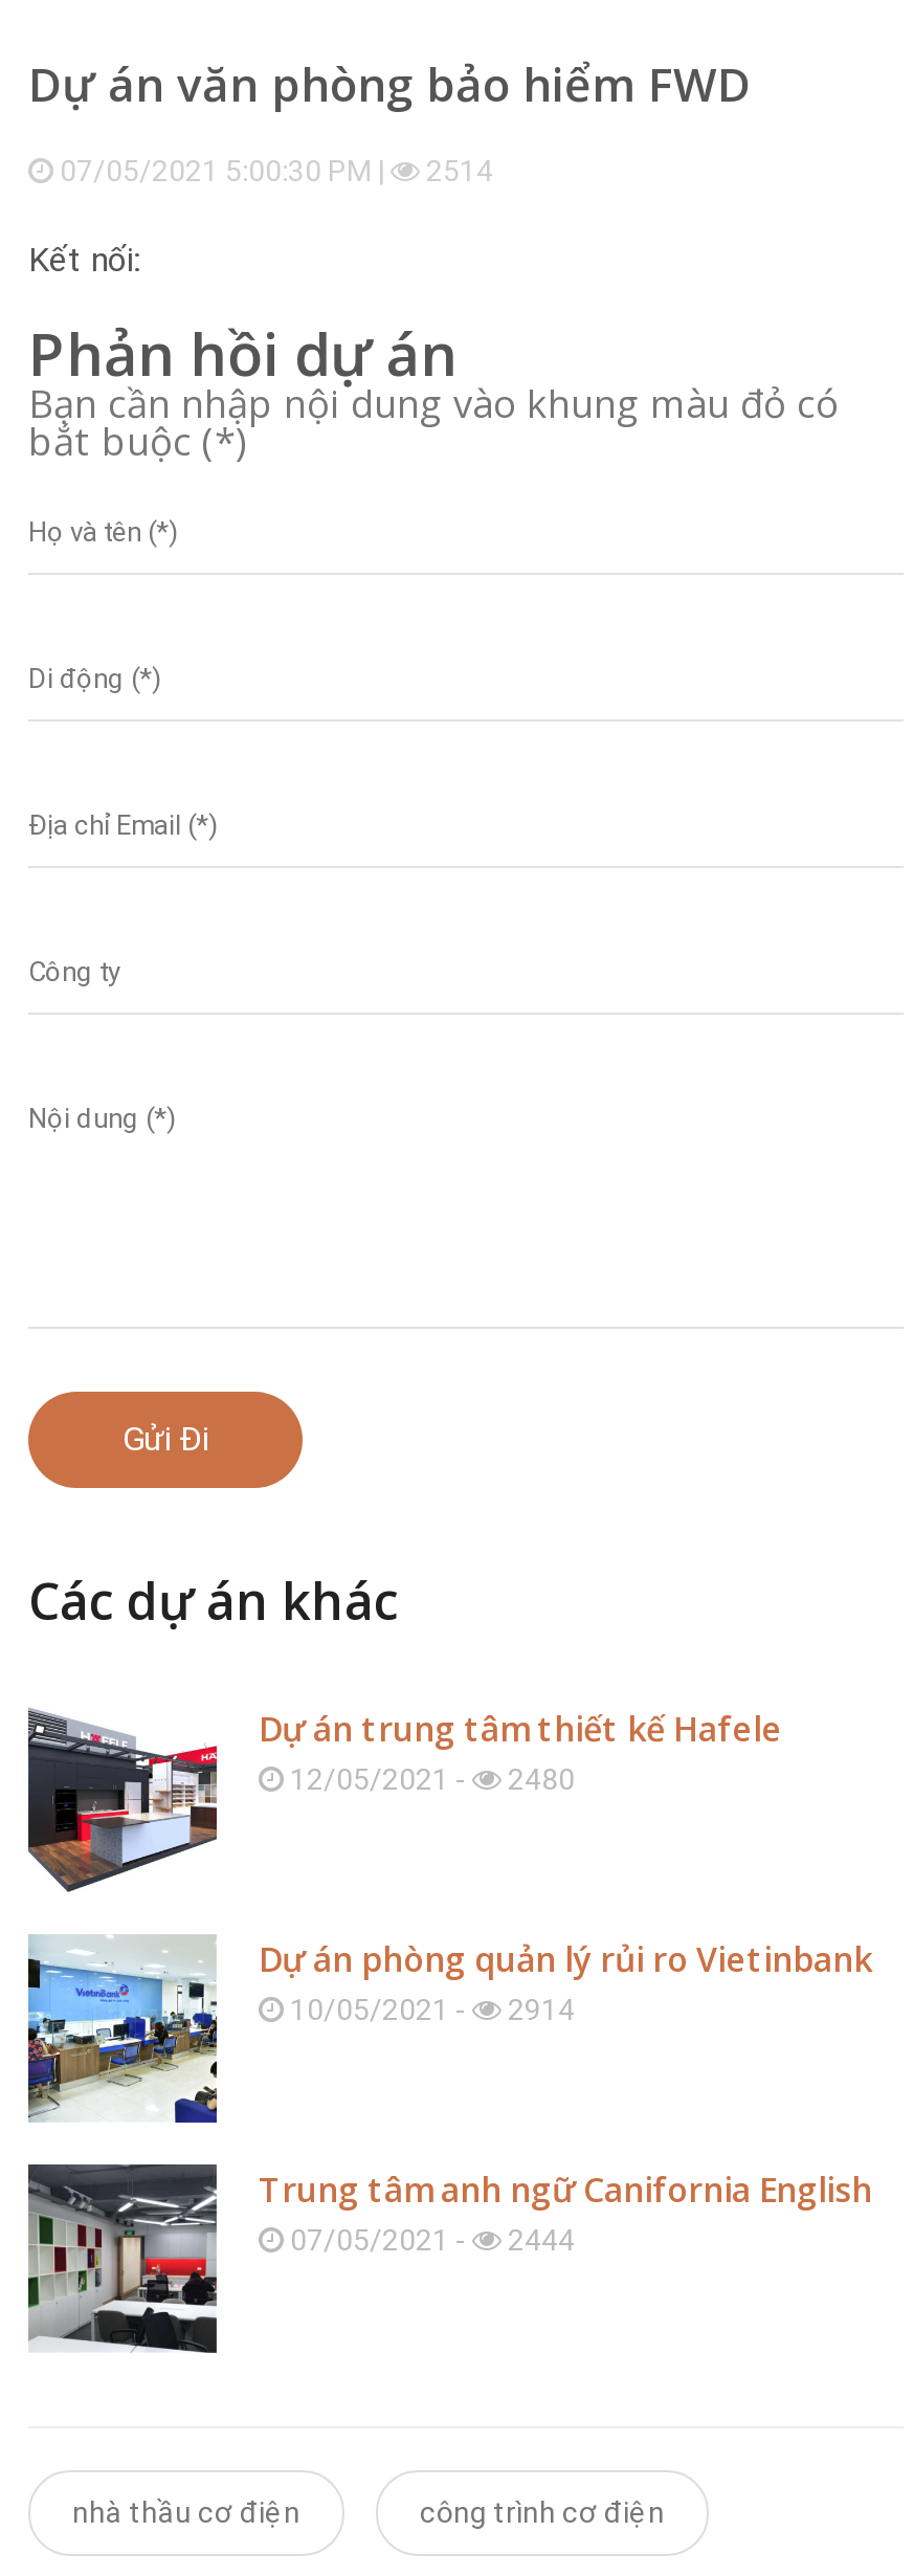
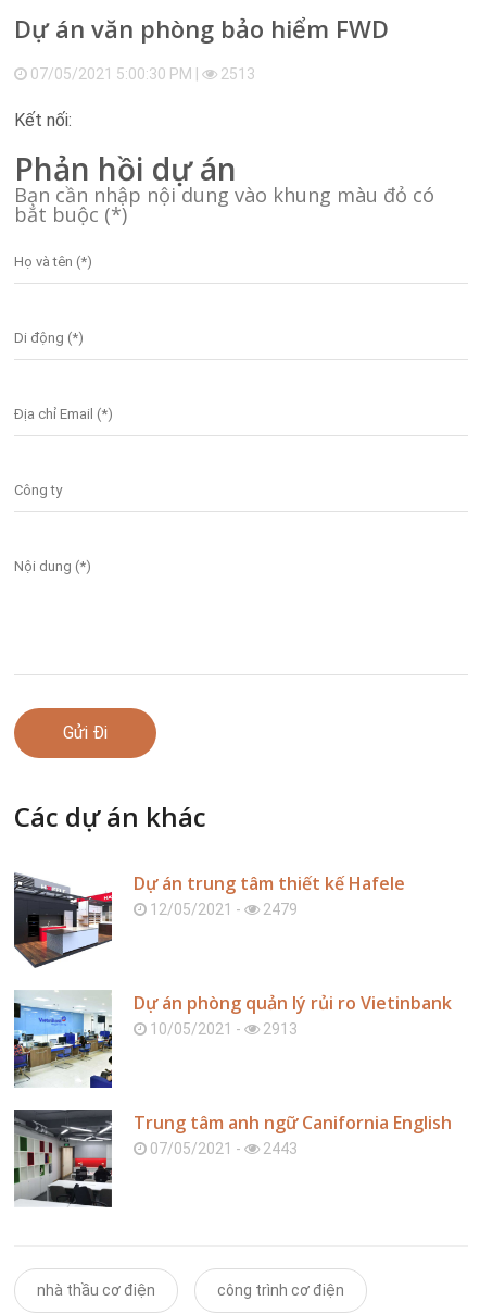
- 2514
+ 2513

- 12/05/2021 - 2480
+ 12/05/2021 - 2479

- 10/05/2021 - 2914
+ 10/05/2021 - 2913

- 07/05/2021 - 2444
+ 07/05/2021 - 2443
